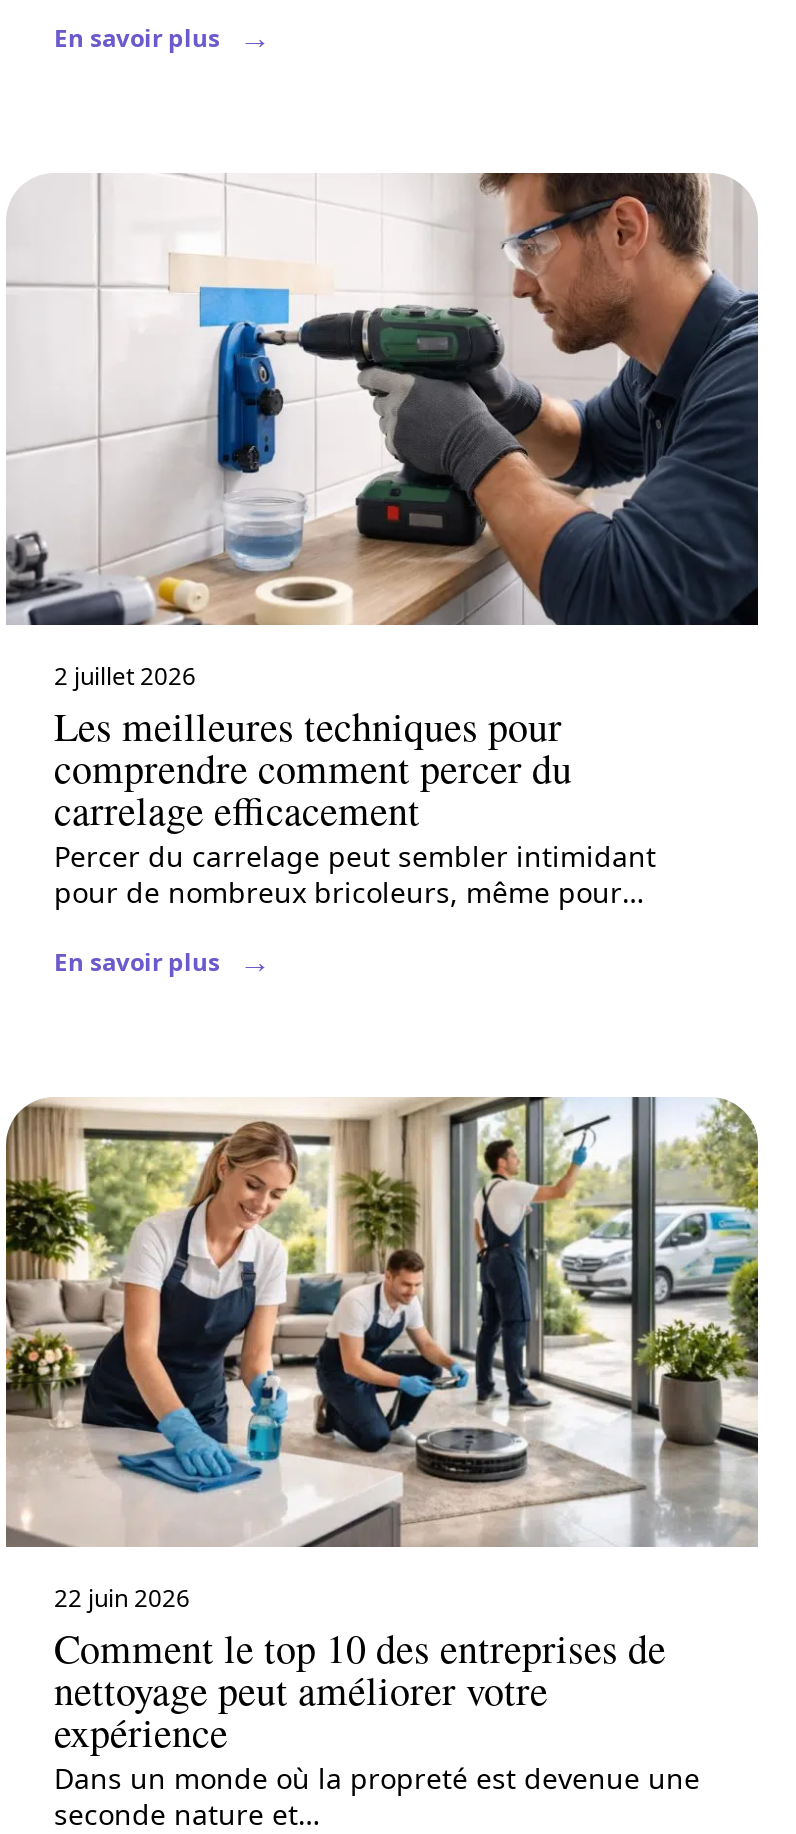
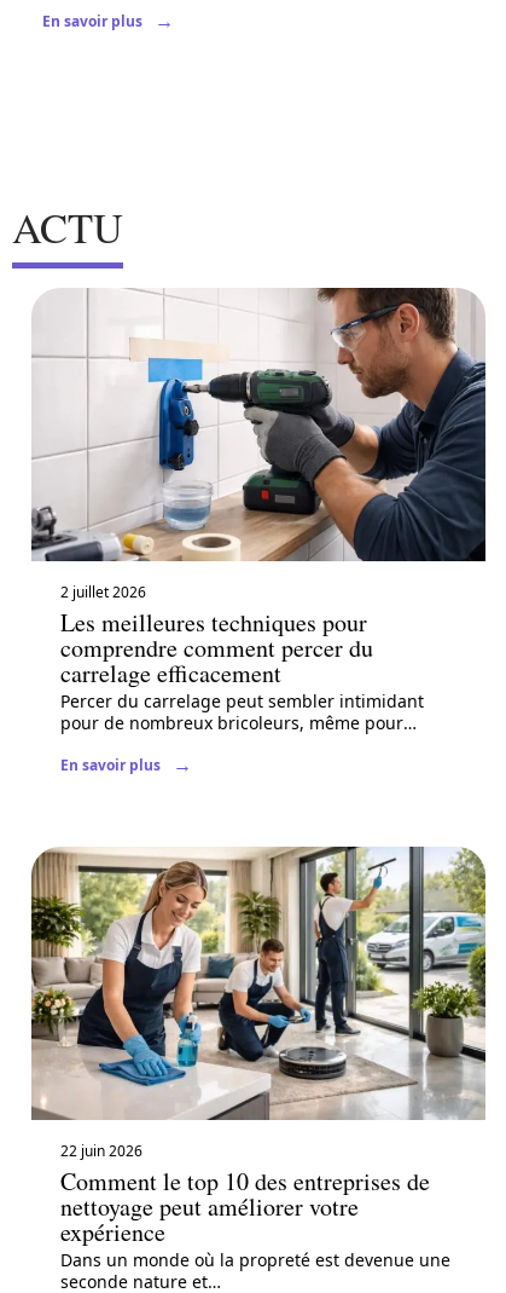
+ ACTU
